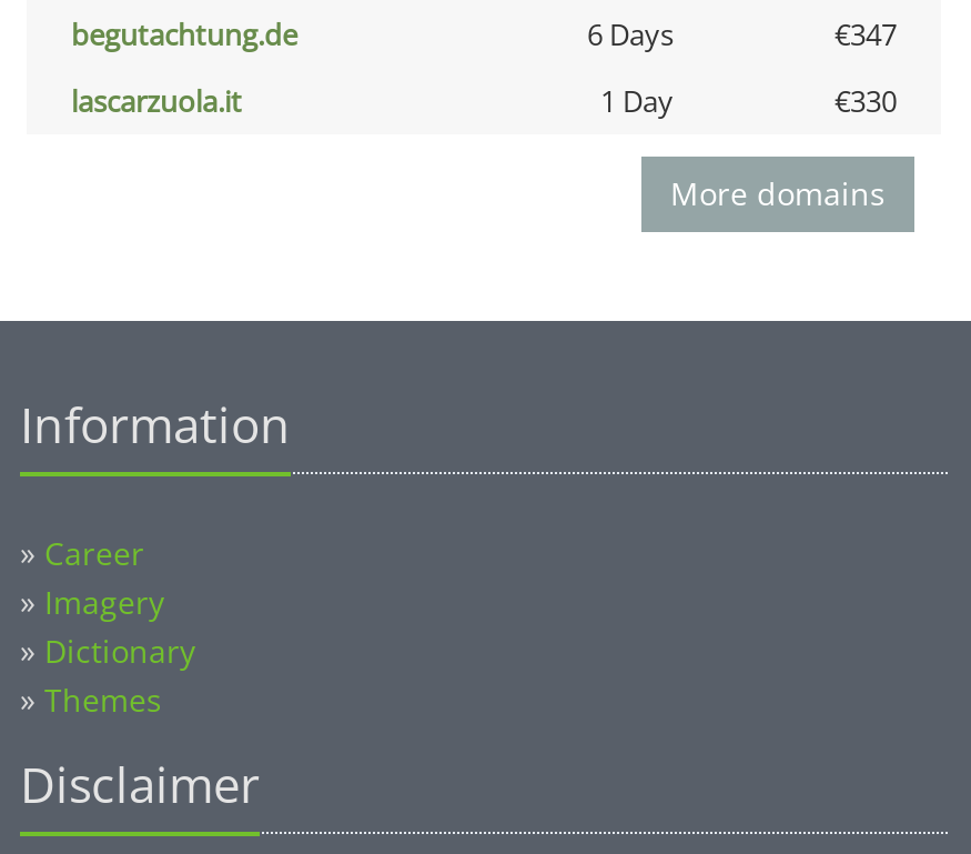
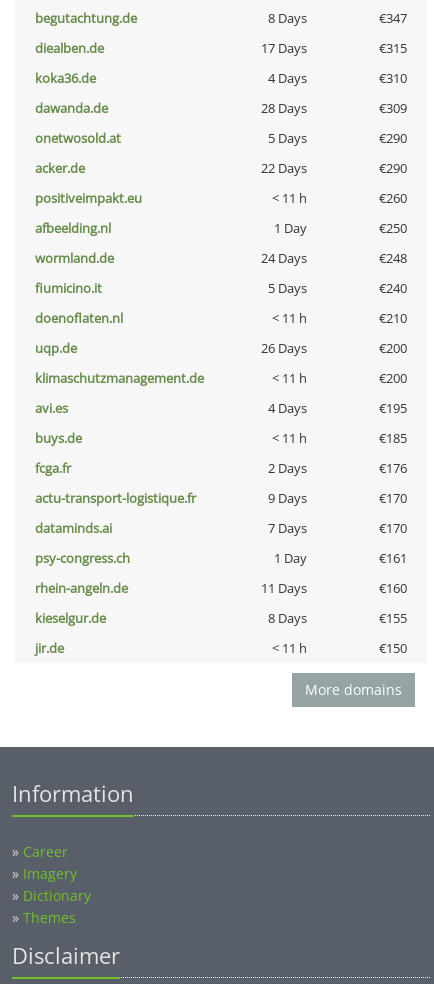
- 6 Days
+ 8 Days

- lascarzuola.it
+ diealben.de
+ 17 Days
+ €315
+ koka36.de
+ 4 Days
+ €310
+ dawanda.de
+ 28 Days
+ €309
+ onetwosold.at
+ 5 Days
+ €290
+ acker.de
+ 22 Days
+ €290
+ positiveimpakt.eu
+ < 11 h
+ €260
+ afbeelding.nl

- €330
+ €250
+ wormland.de
+ 24 Days
+ €248
+ fiumicino.it
+ 5 Days
+ €240
+ doenoflaten.nl
+ < 11 h
+ €210
+ uqp.de
+ 26 Days
+ €200
+ klimaschutzmanagement.de
+ < 11 h
+ €200
+ avi.es
+ 4 Days
+ €195
+ buys.de
+ < 11 h
+ €185
+ fcga.fr
+ 2 Days
+ €176
+ actu-transport-logistique.fr
+ 9 Days
+ €170
+ dataminds.ai
+ 7 Days
+ €170
+ psy-congress.ch
+ 1 Day
+ €161
+ rhein-angeln.de
+ 11 Days
+ €160
+ kieselgur.de
+ 8 Days
+ €155
+ jir.de
+ < 11 h
+ €150
